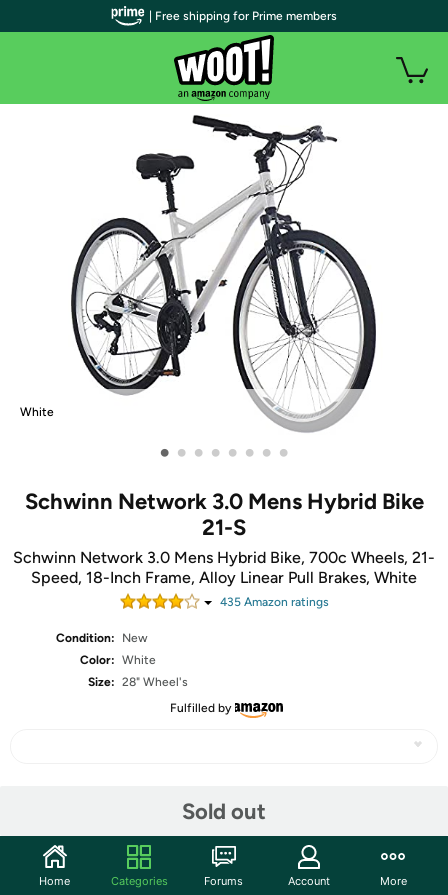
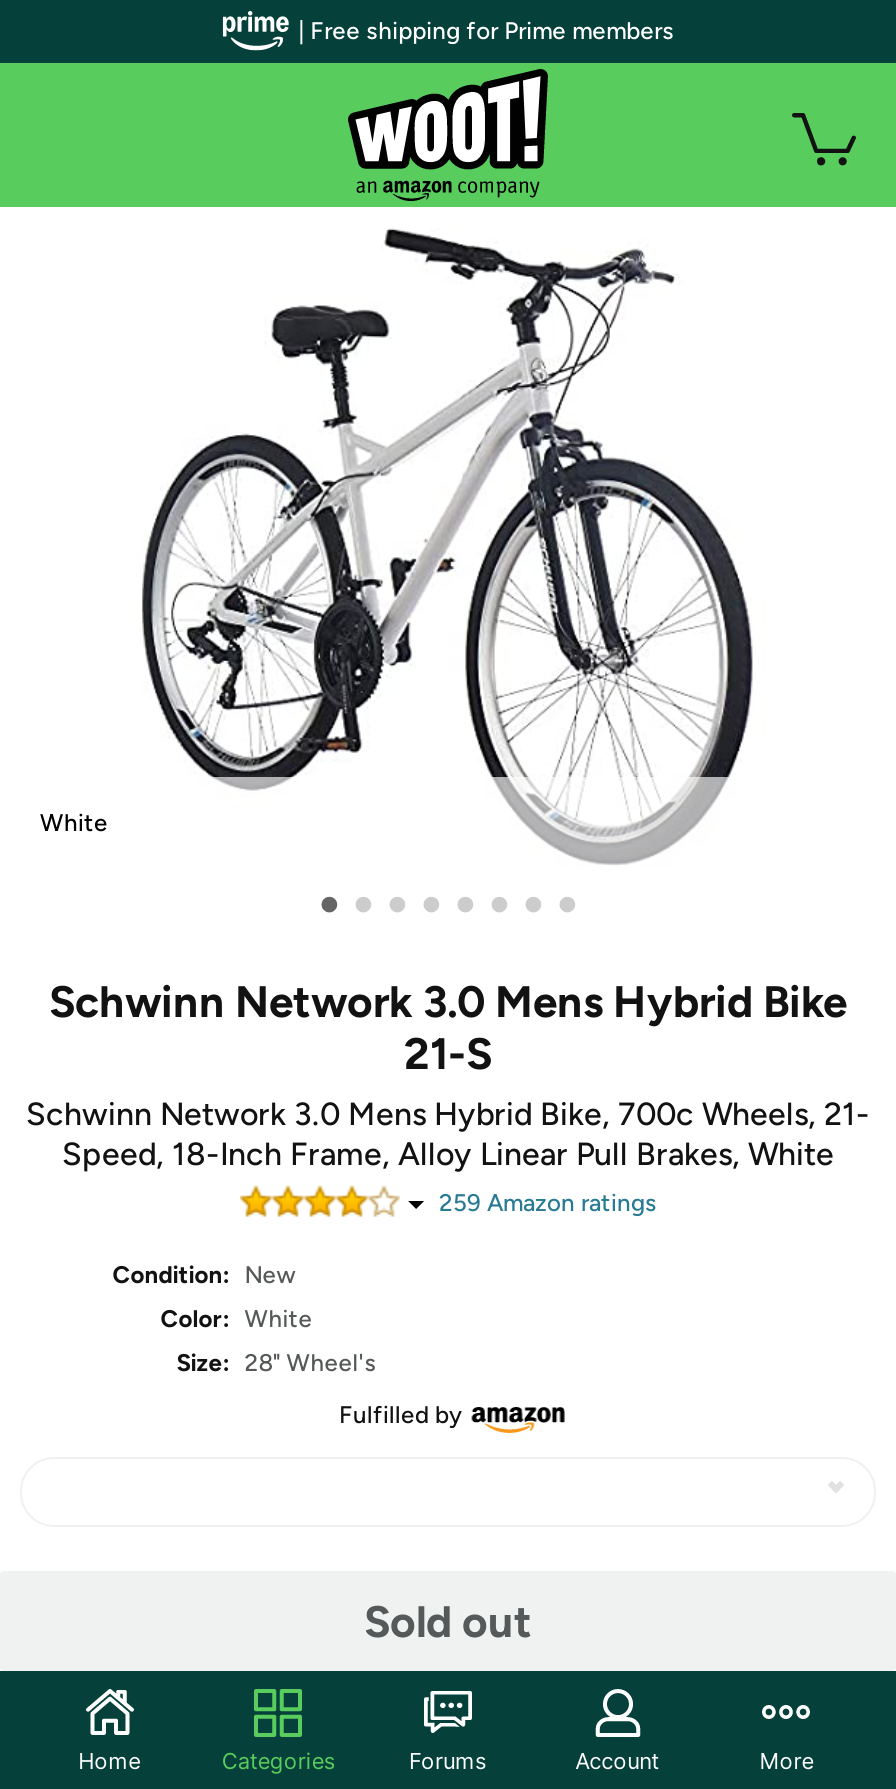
- 435 Amazon ratings
+ 259 Amazon ratings
